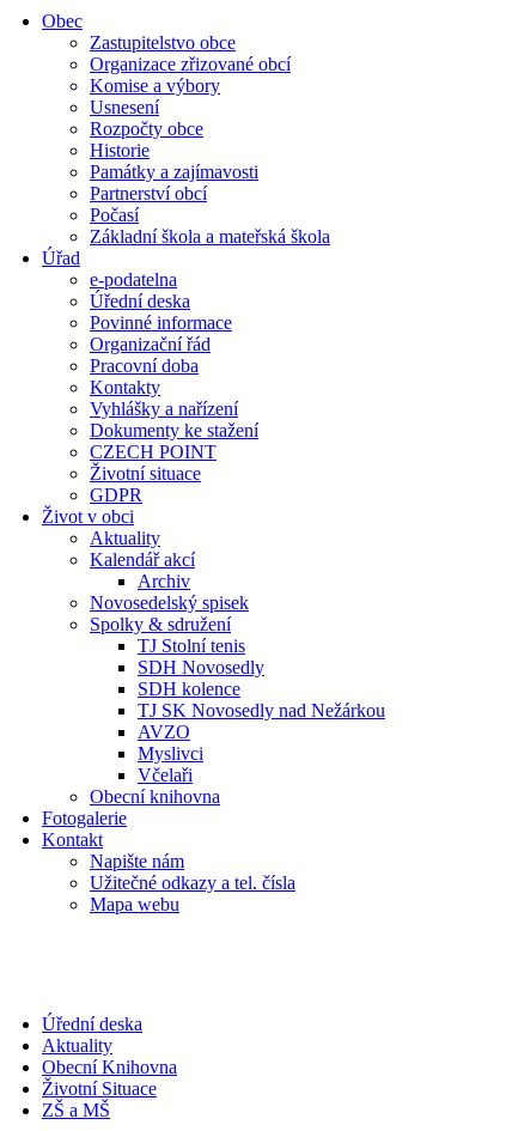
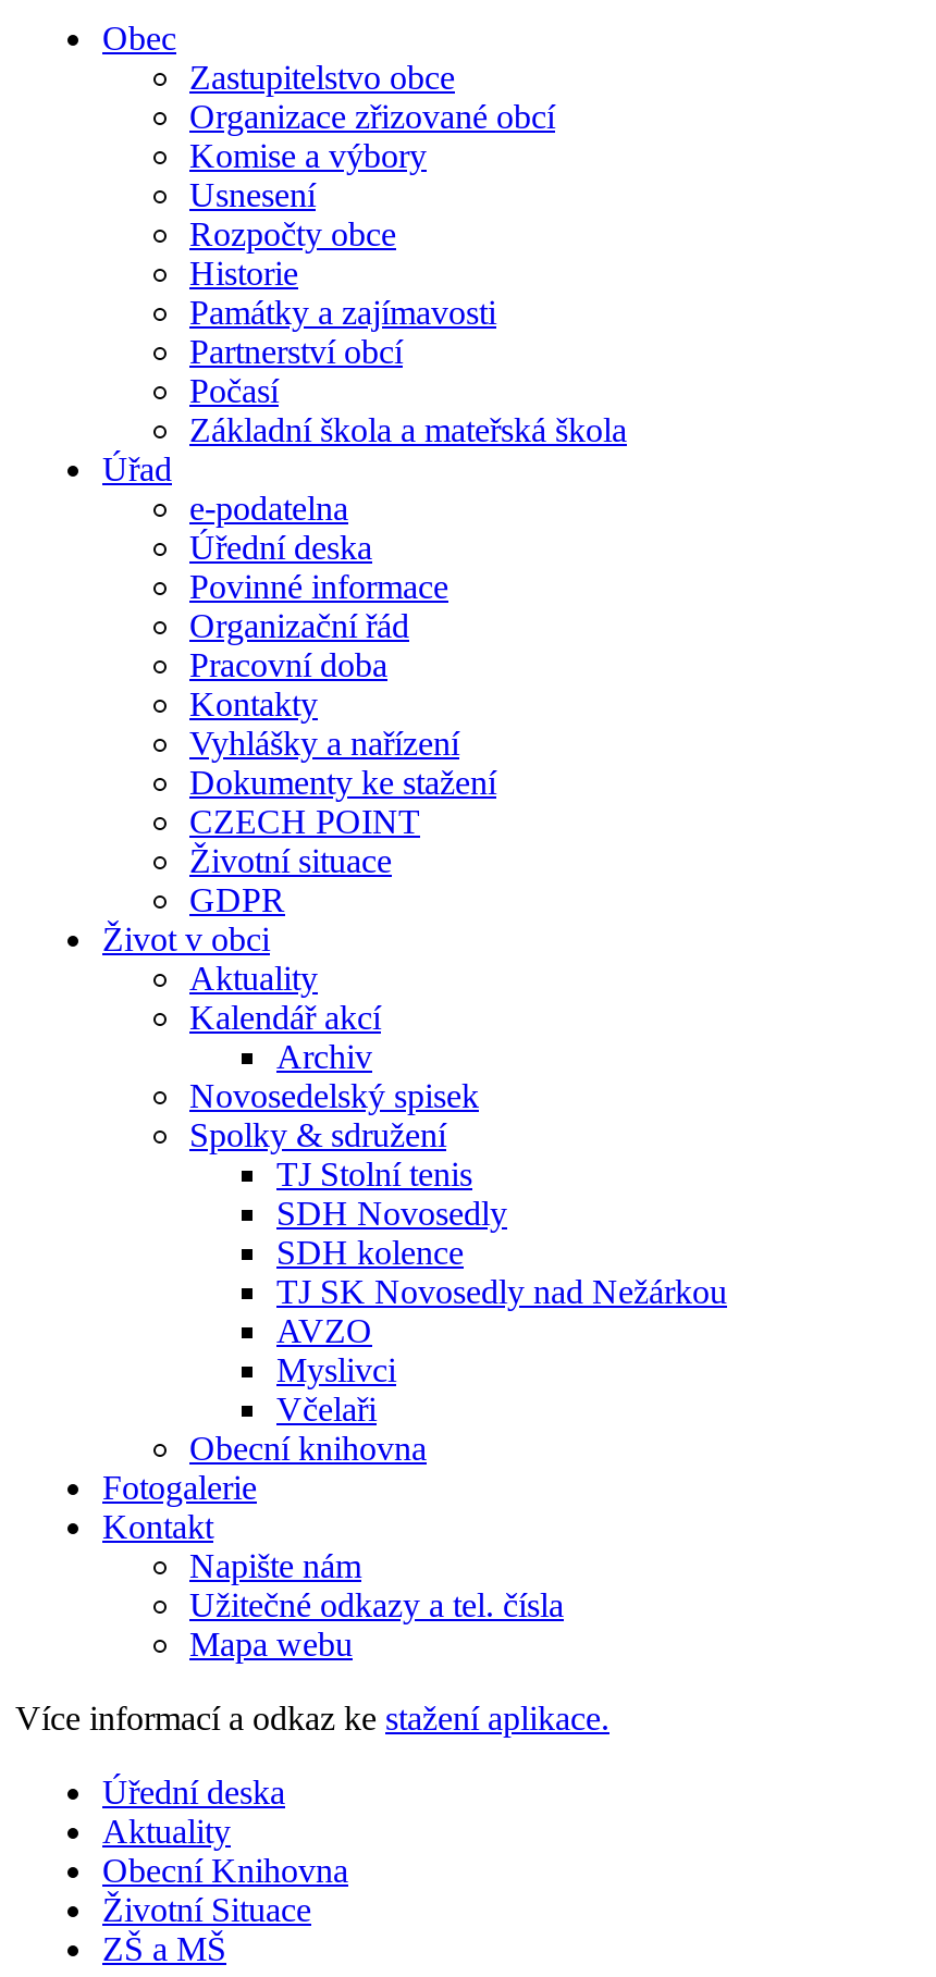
+ Více informací a odkaz ke stažení aplikace.
